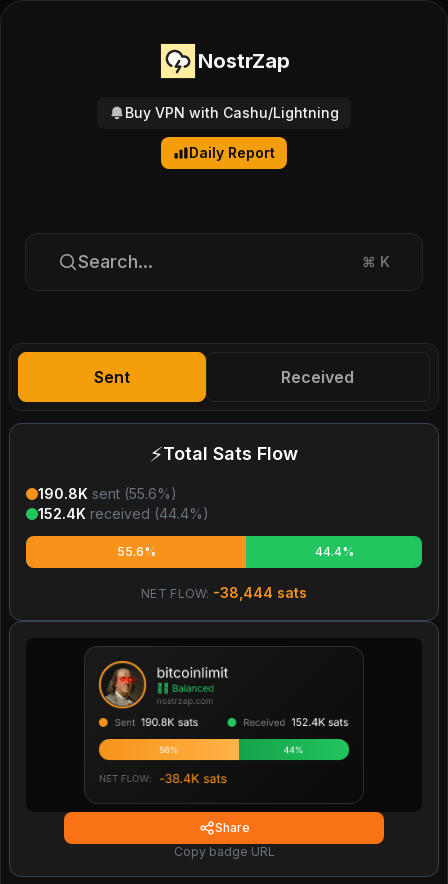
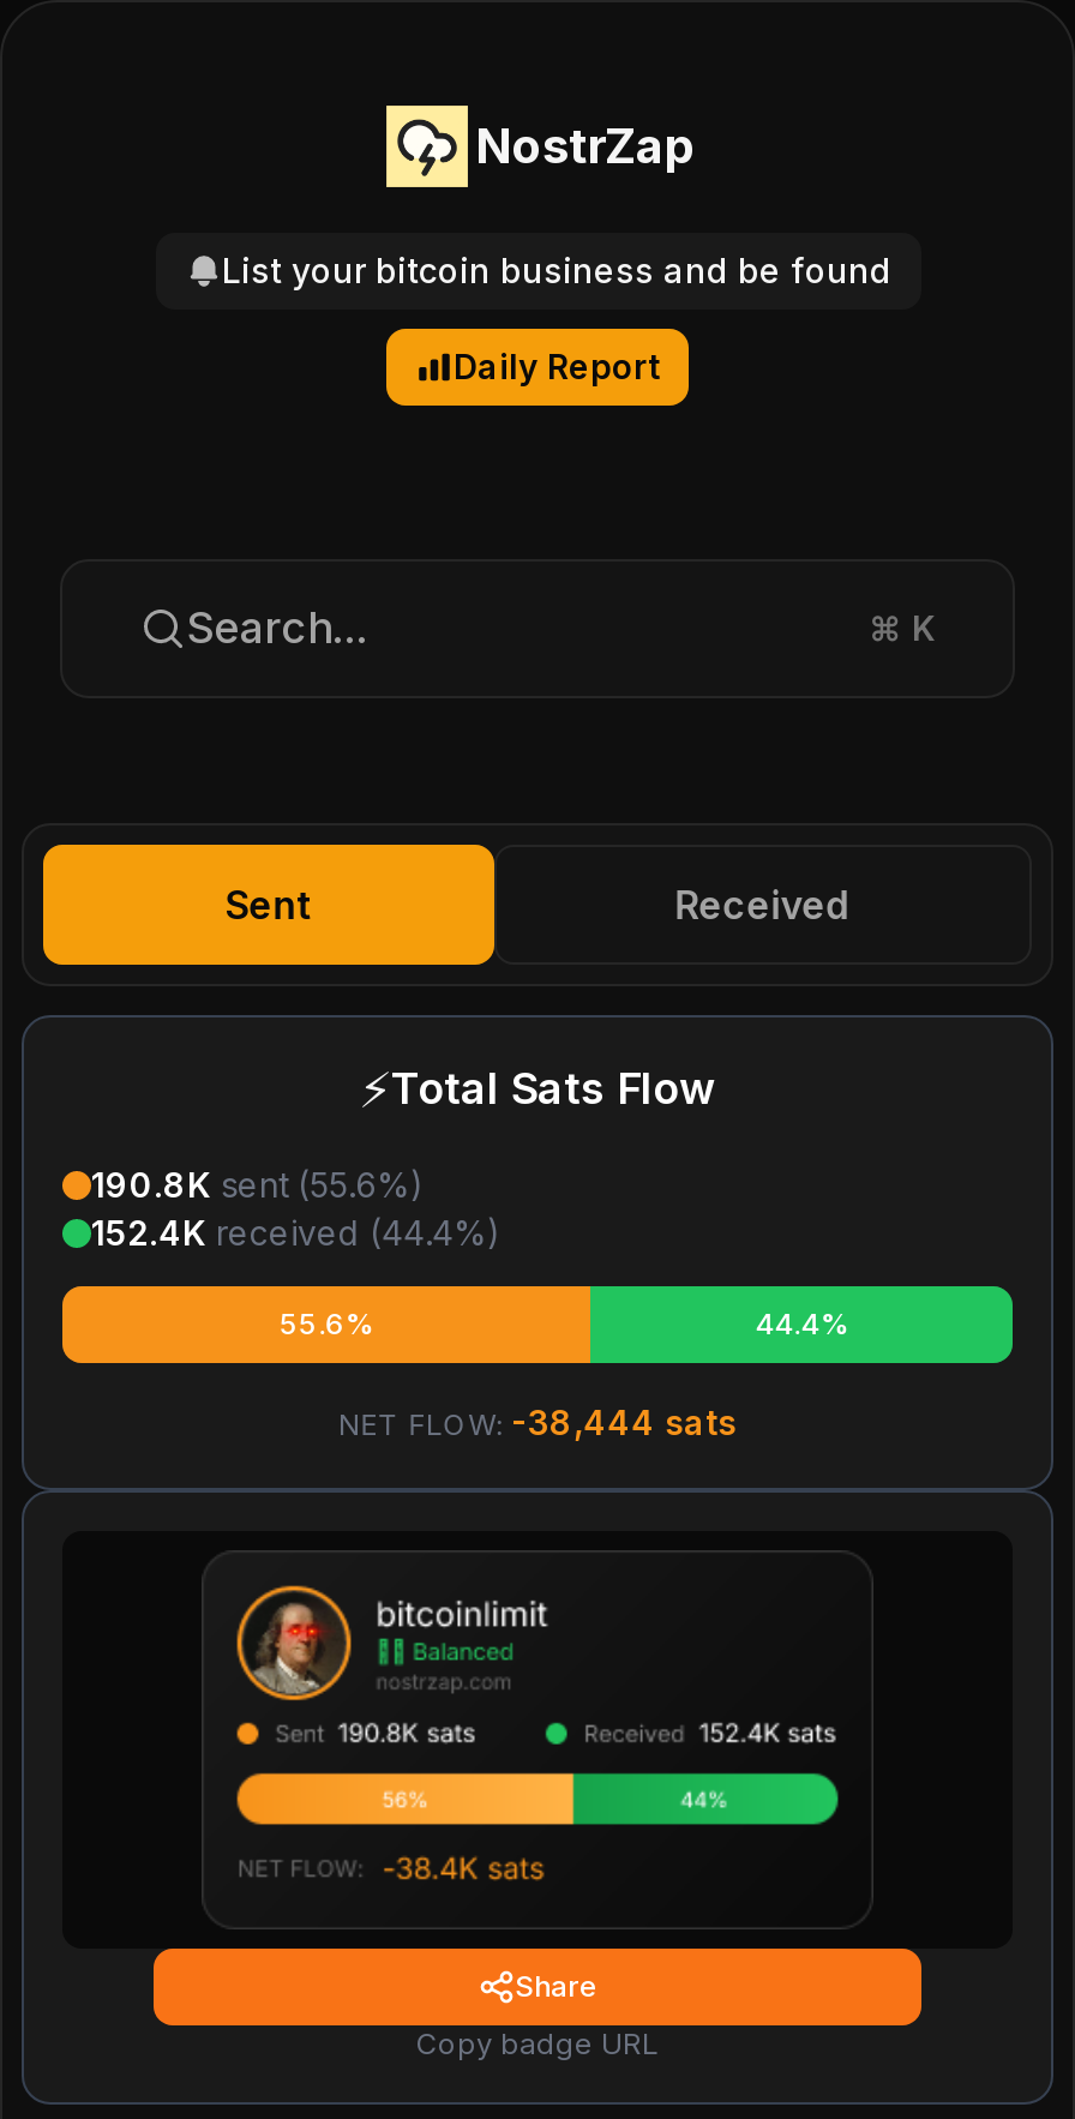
- Buy VPN with Cashu/Lightning
+ List your bitcoin business and be found
